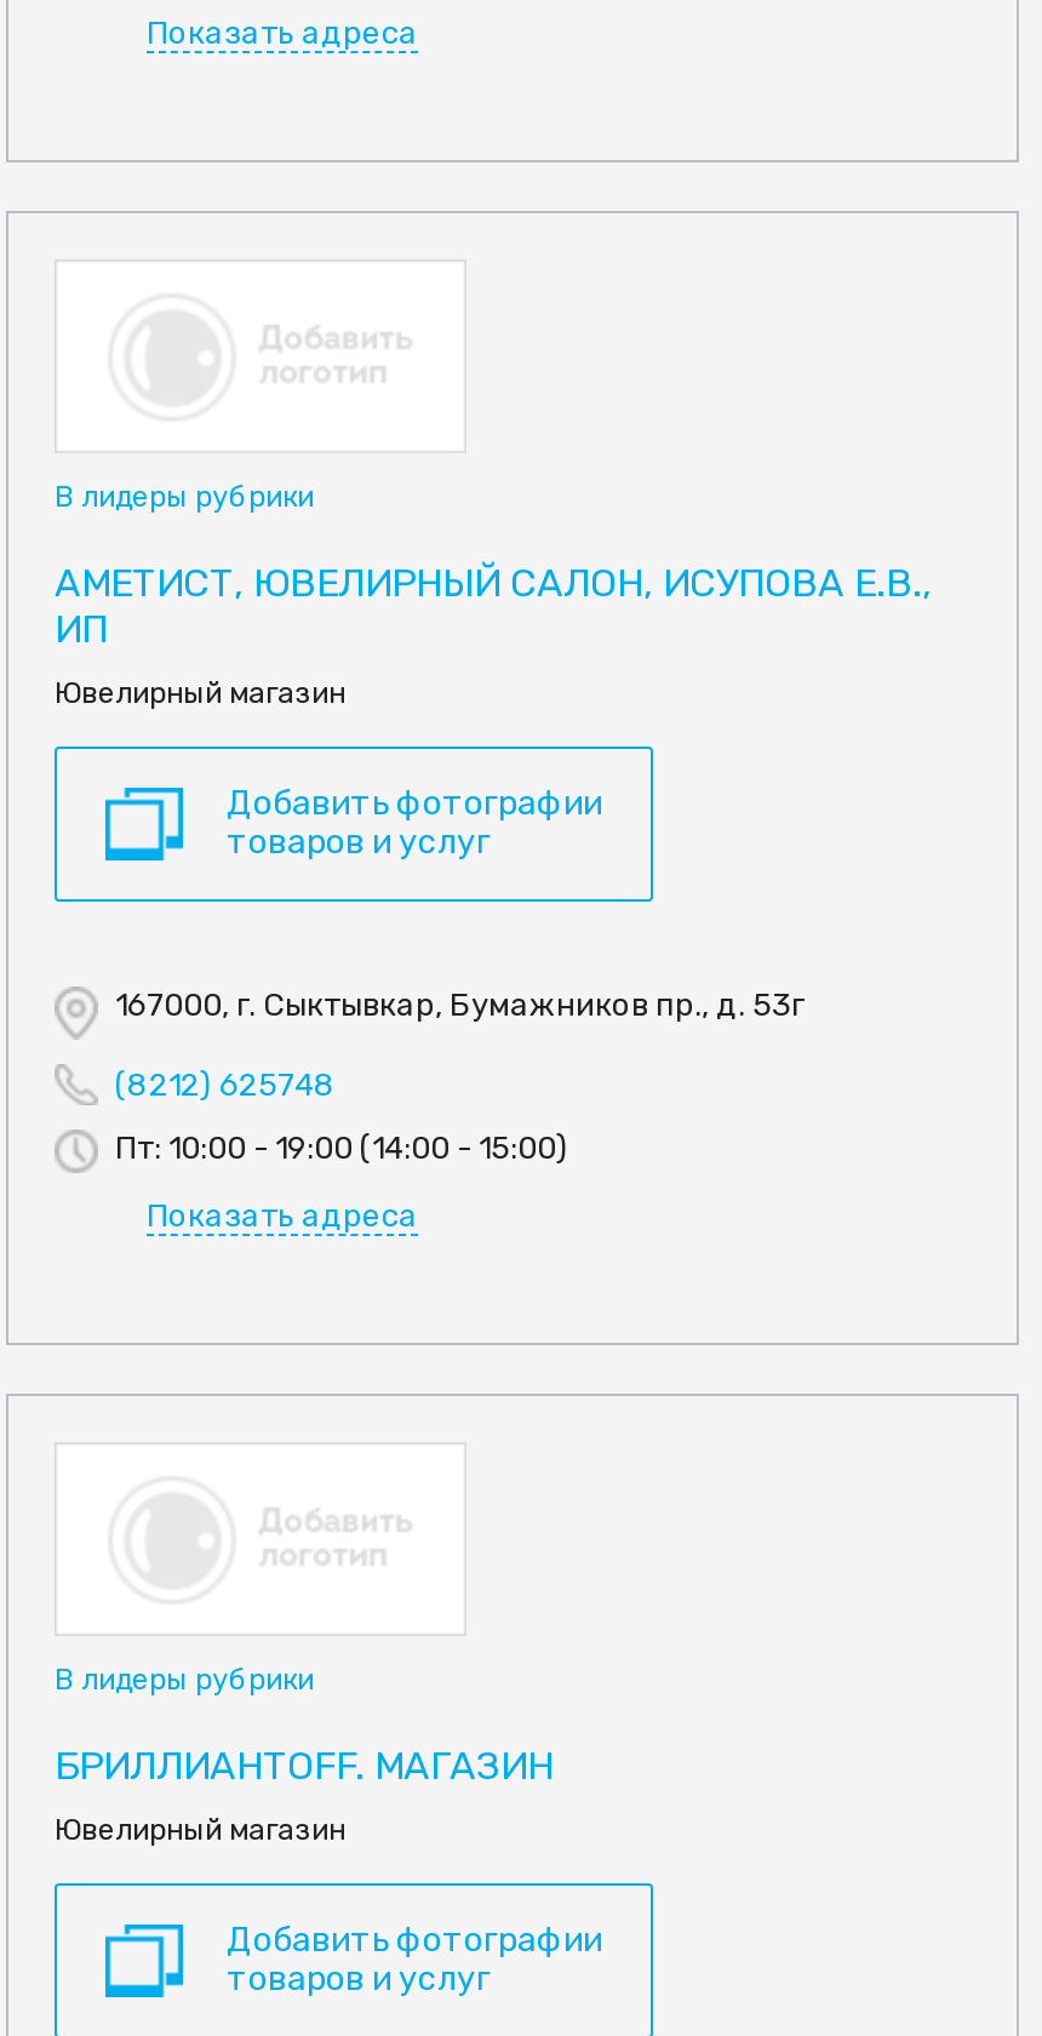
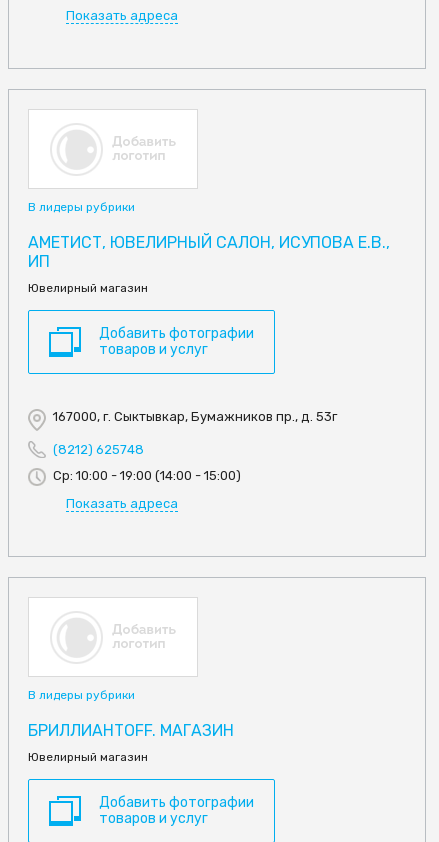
- Пт: 10:00 - 19:00 (14:00 - 15:00)
+ Ср: 10:00 - 19:00 (14:00 - 15:00)
